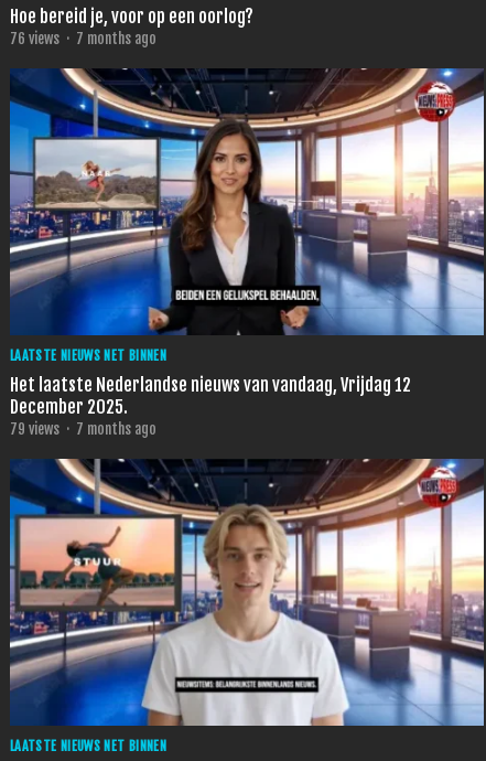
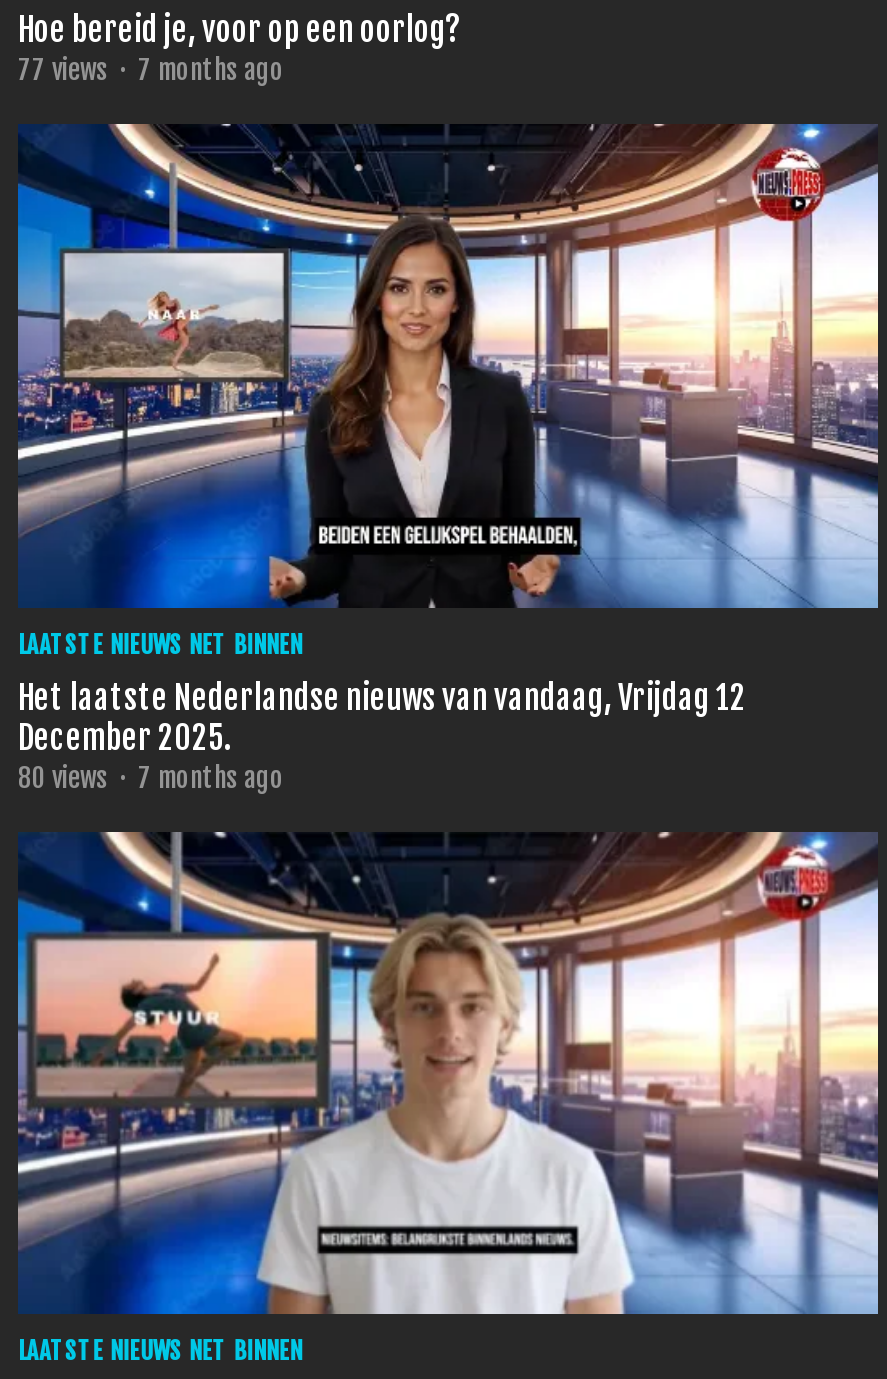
- 76 views · 7 months ago
+ 77 views · 7 months ago

- 79 views · 7 months ago
+ 80 views · 7 months ago
